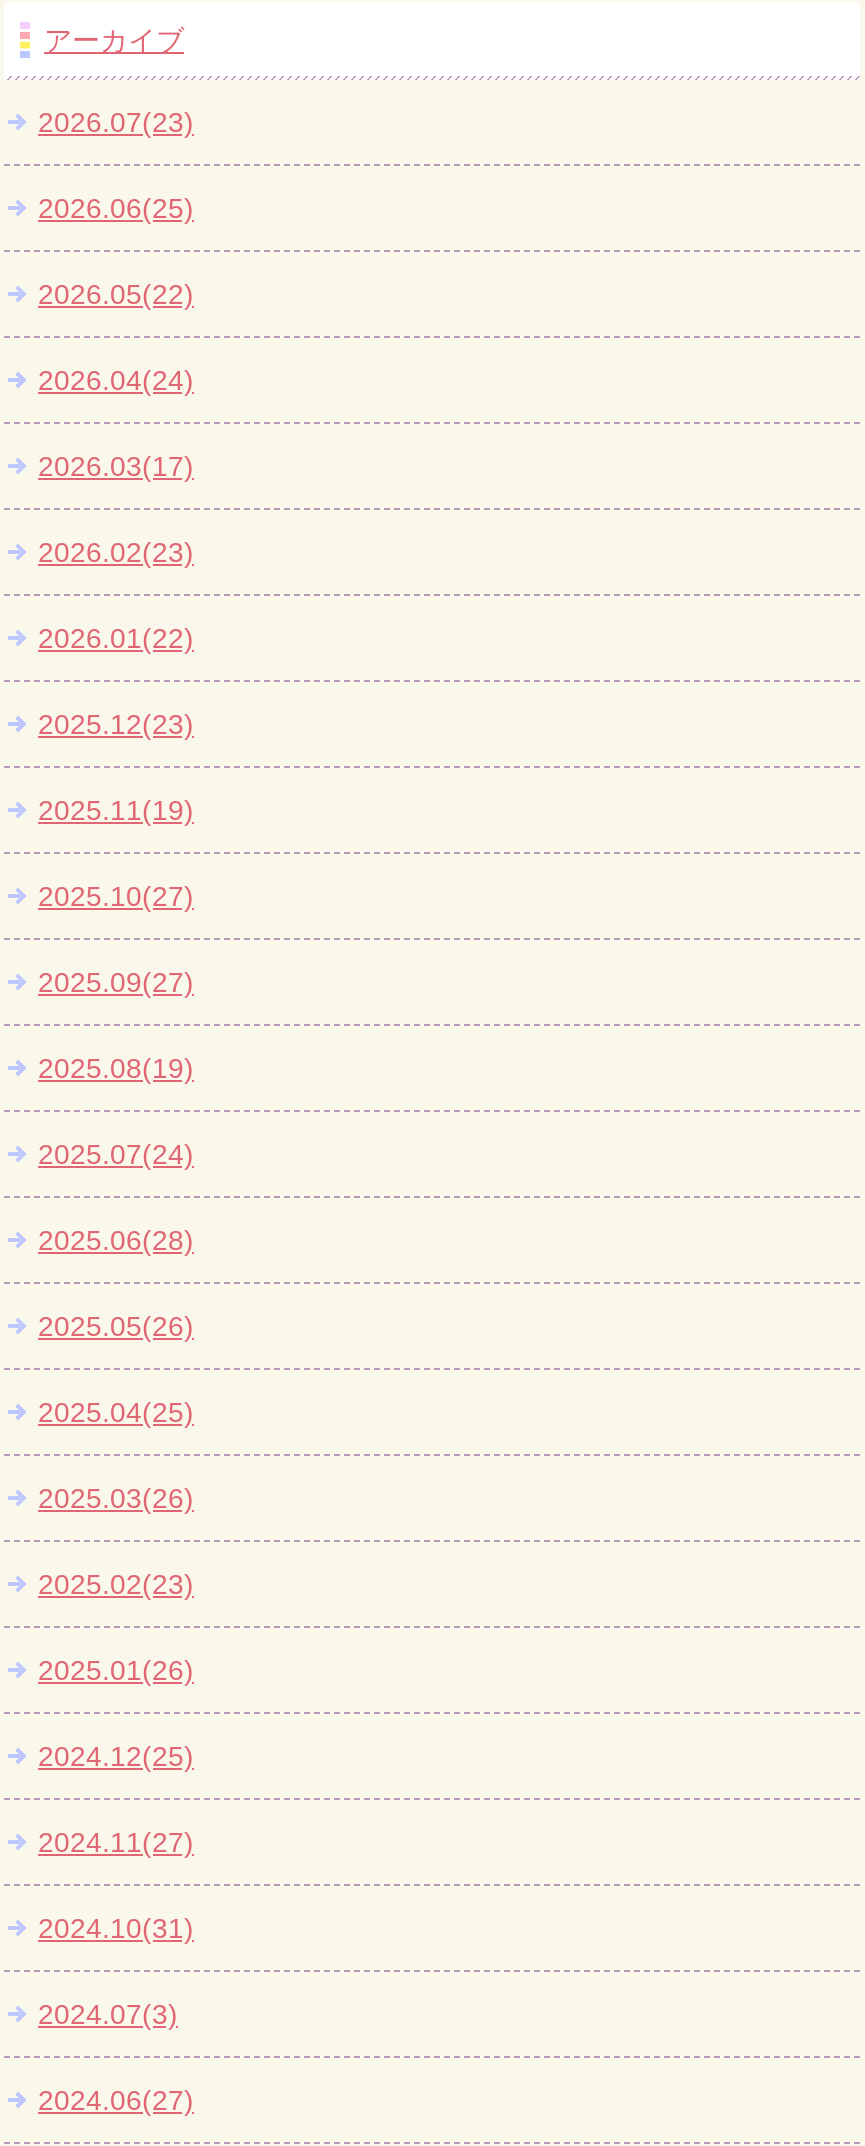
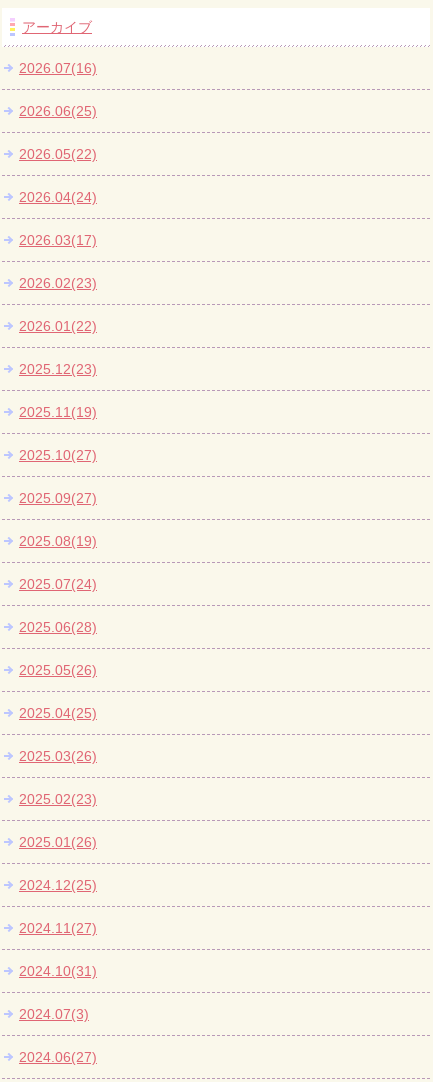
- 2026.07(23)
+ 2026.07(16)
